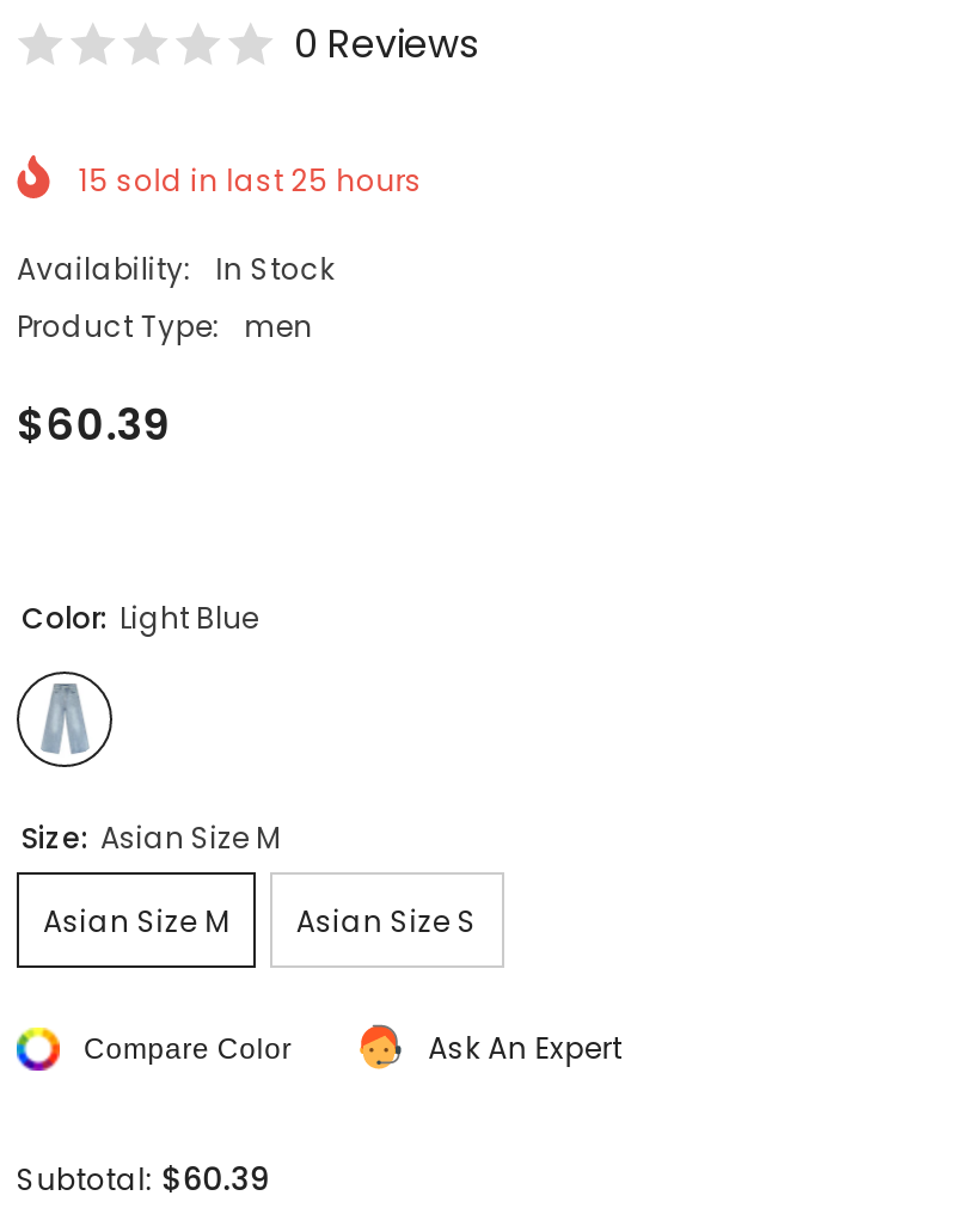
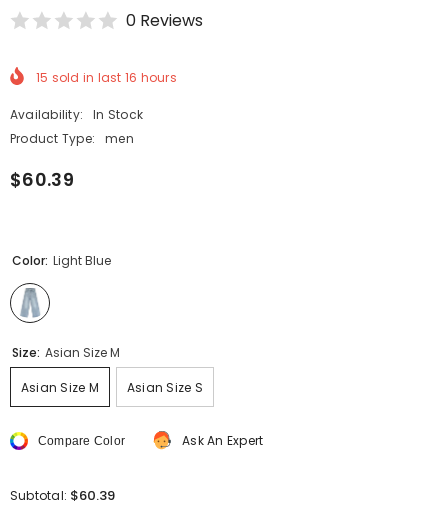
- 15 sold in last 25 hours
+ 15 sold in last 16 hours
